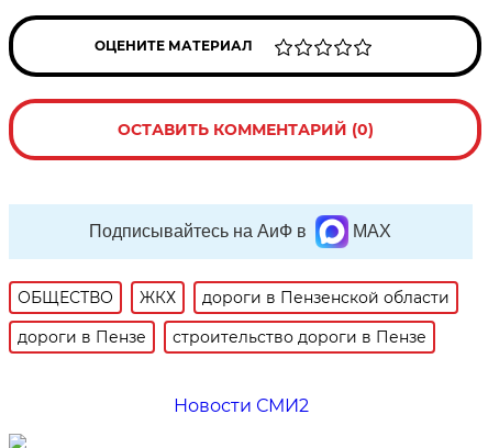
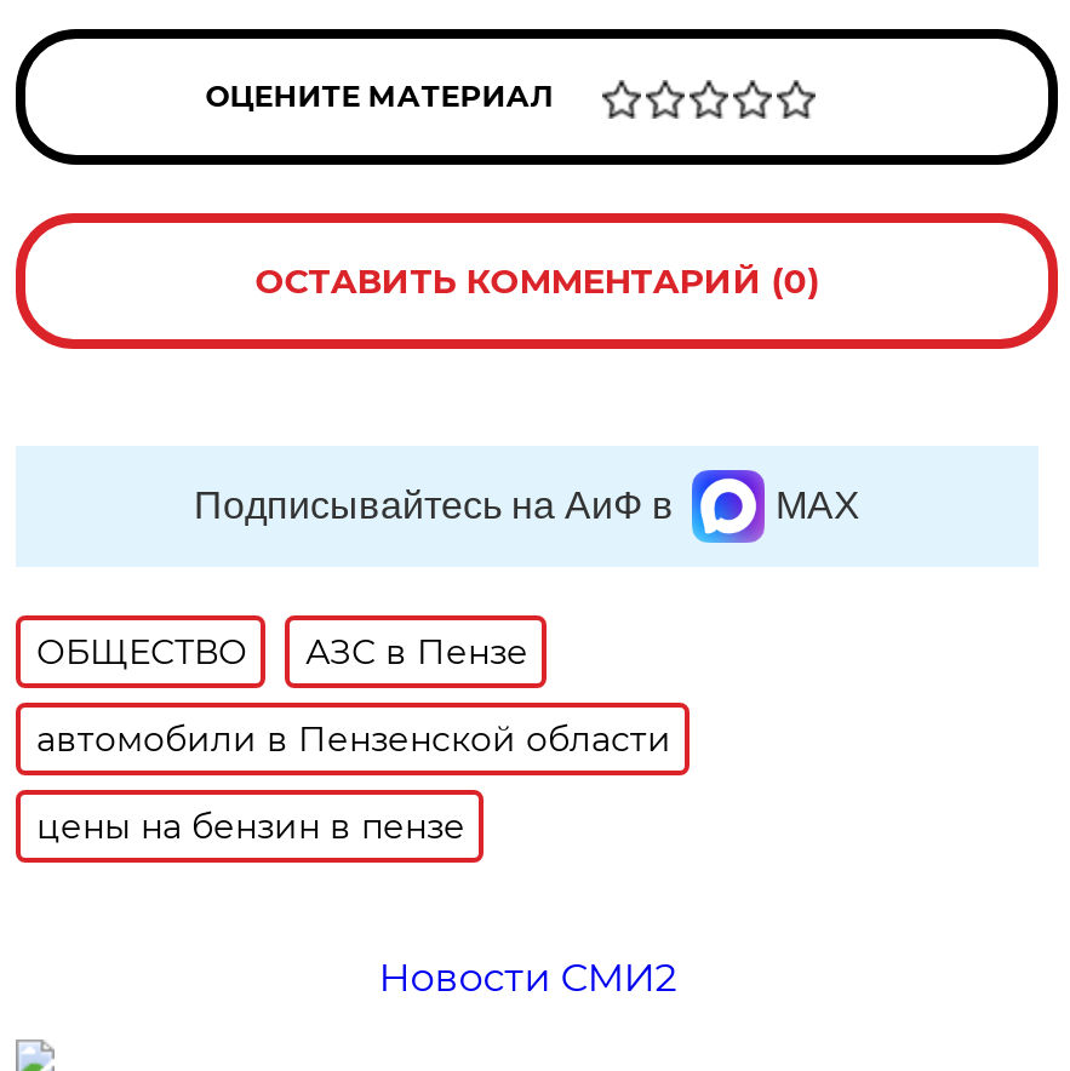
- ЖКХ
- дороги в Пензенской области
- дороги в Пензе
- строительство дороги в Пензе
+ АЗС в Пензе
+ автомобили в Пензенской области
+ цены на бензин в пензе
